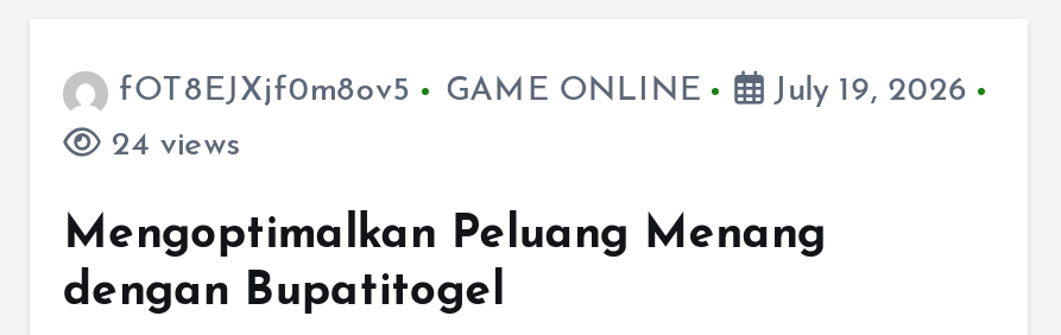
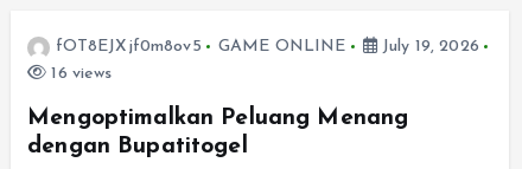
- 24 views
+ 16 views
